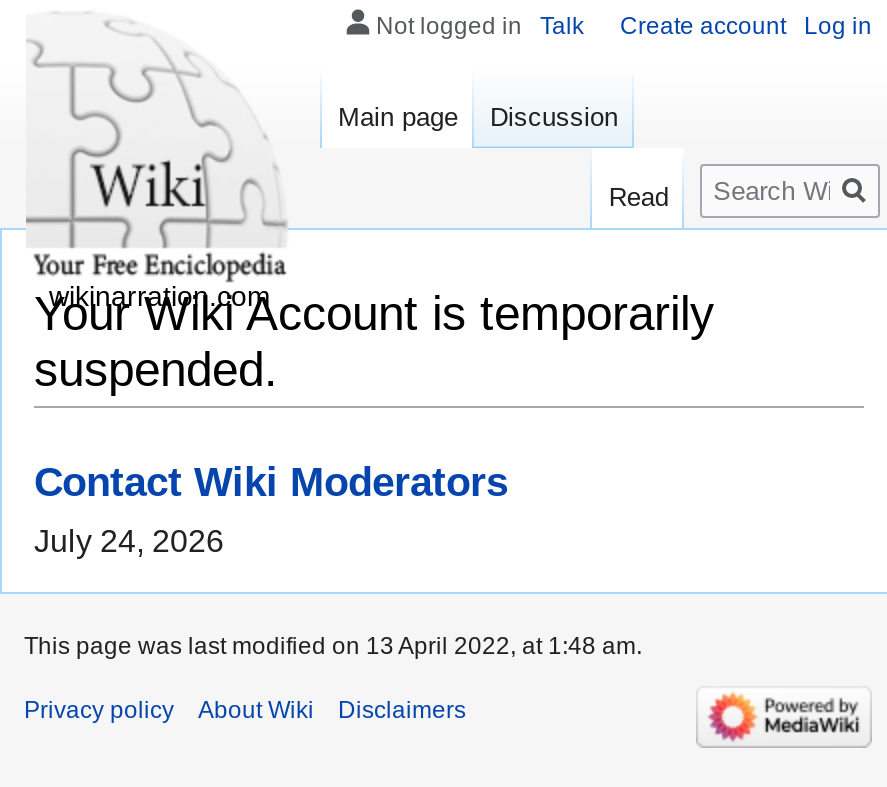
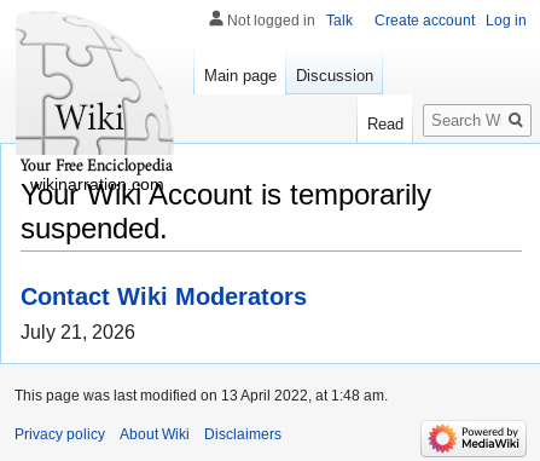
- July 24, 2026
+ July 21, 2026
